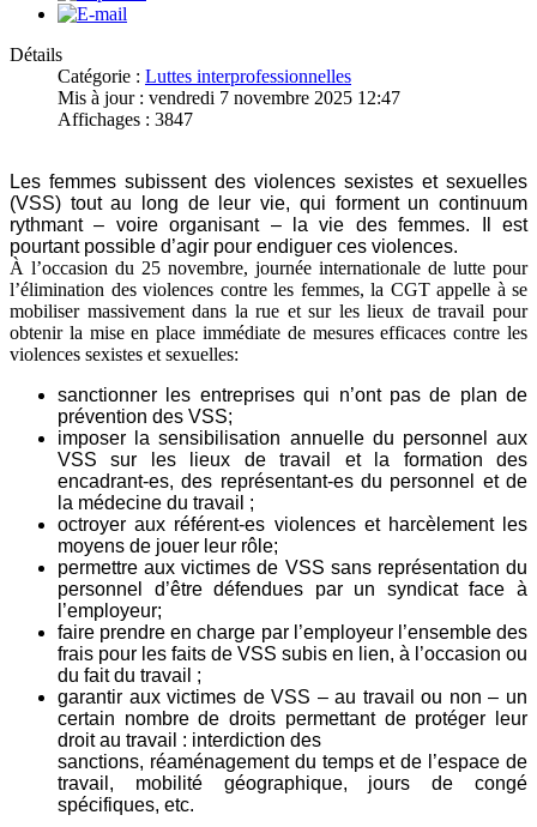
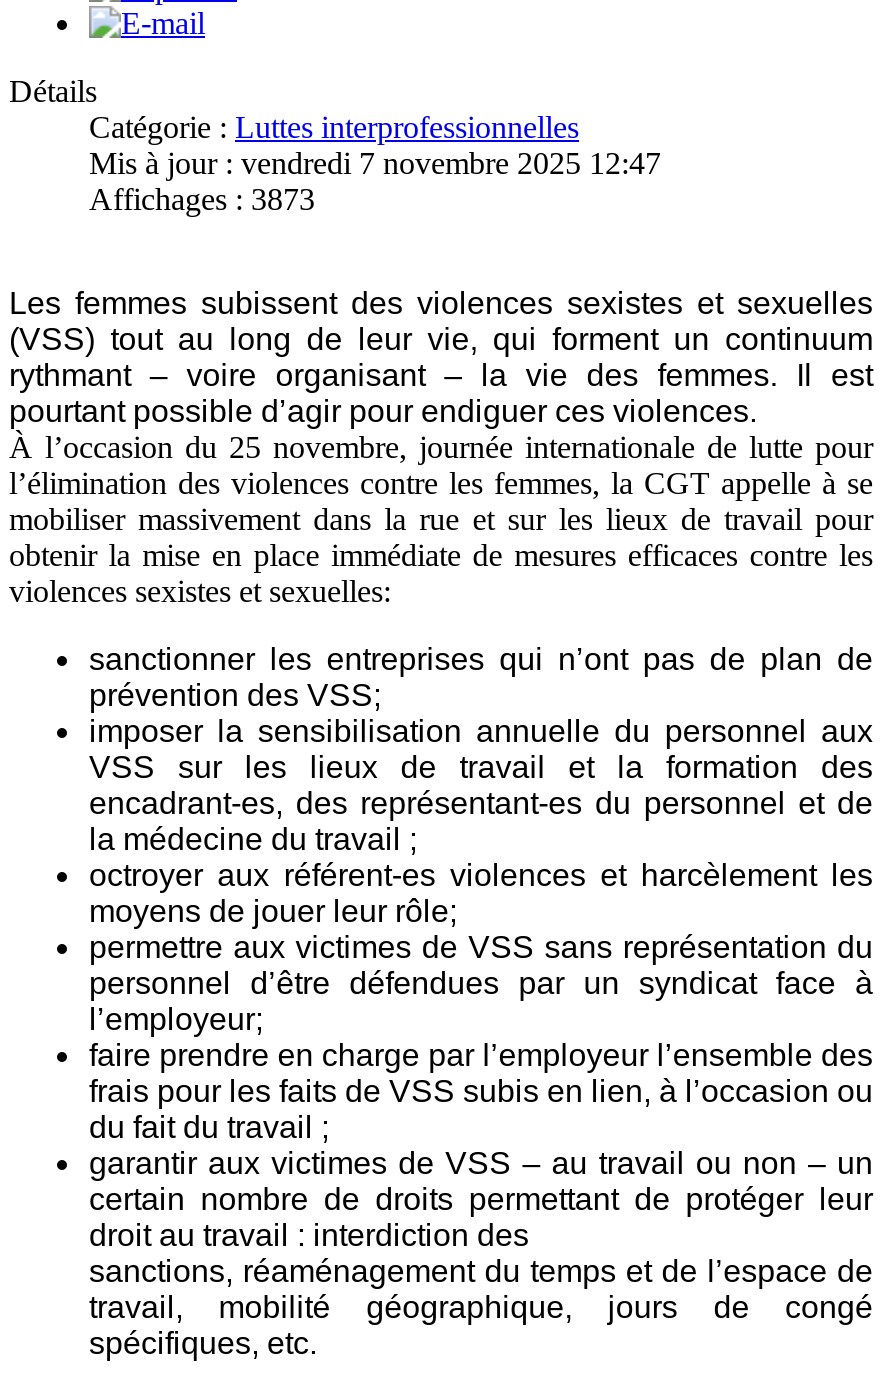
- Affichages : 3847
+ Affichages : 3873
